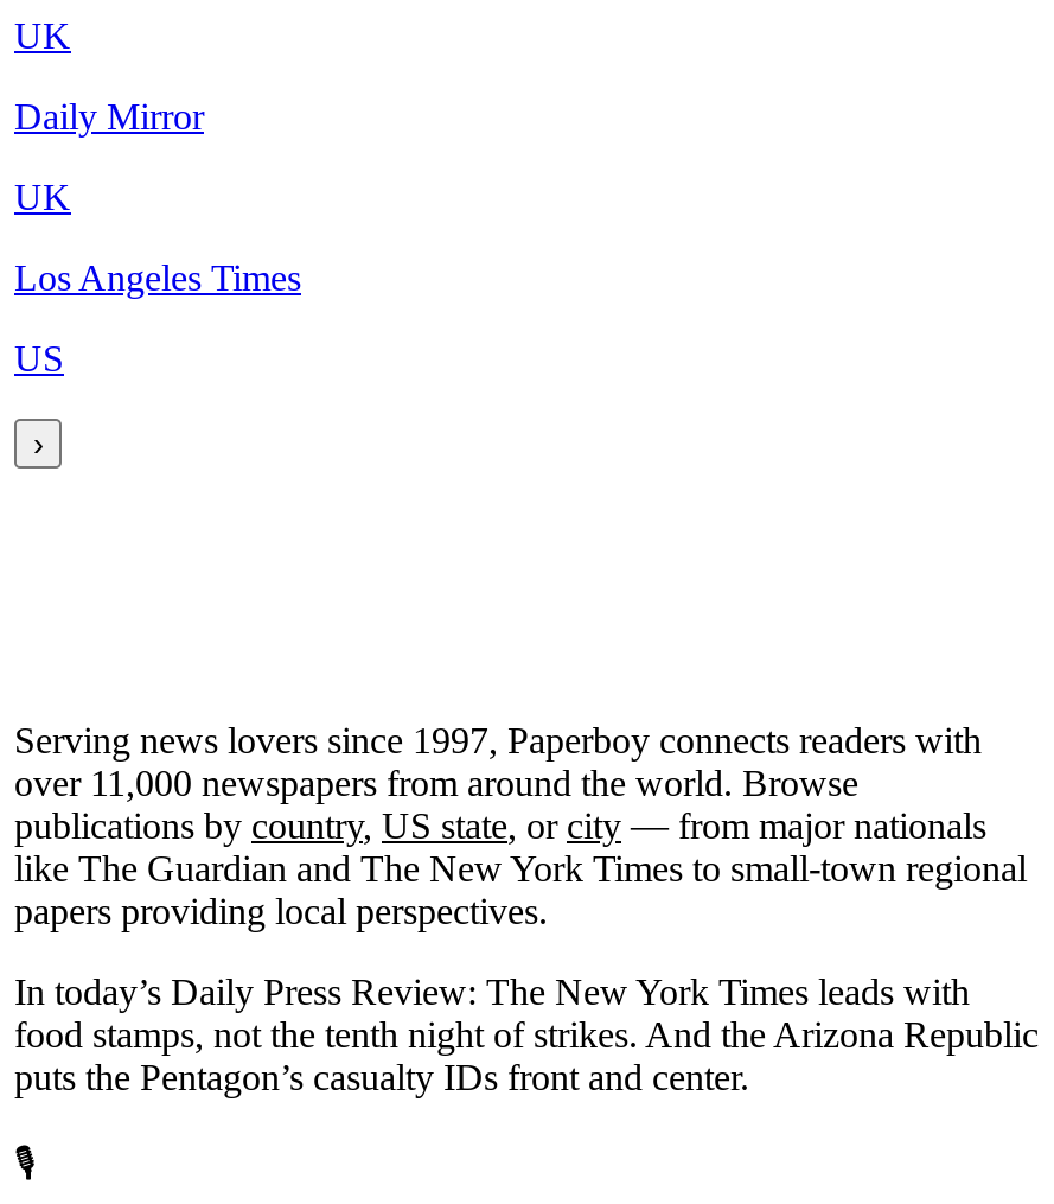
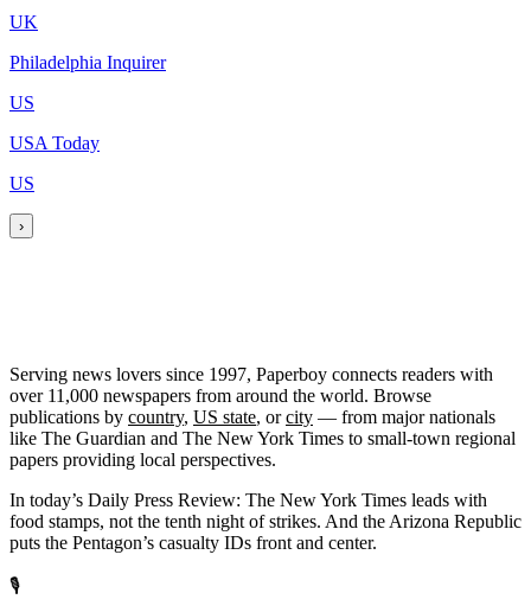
- Daily Mirror
+ Philadelphia Inquirer

- UK
+ US

- Los Angeles Times
+ USA Today
